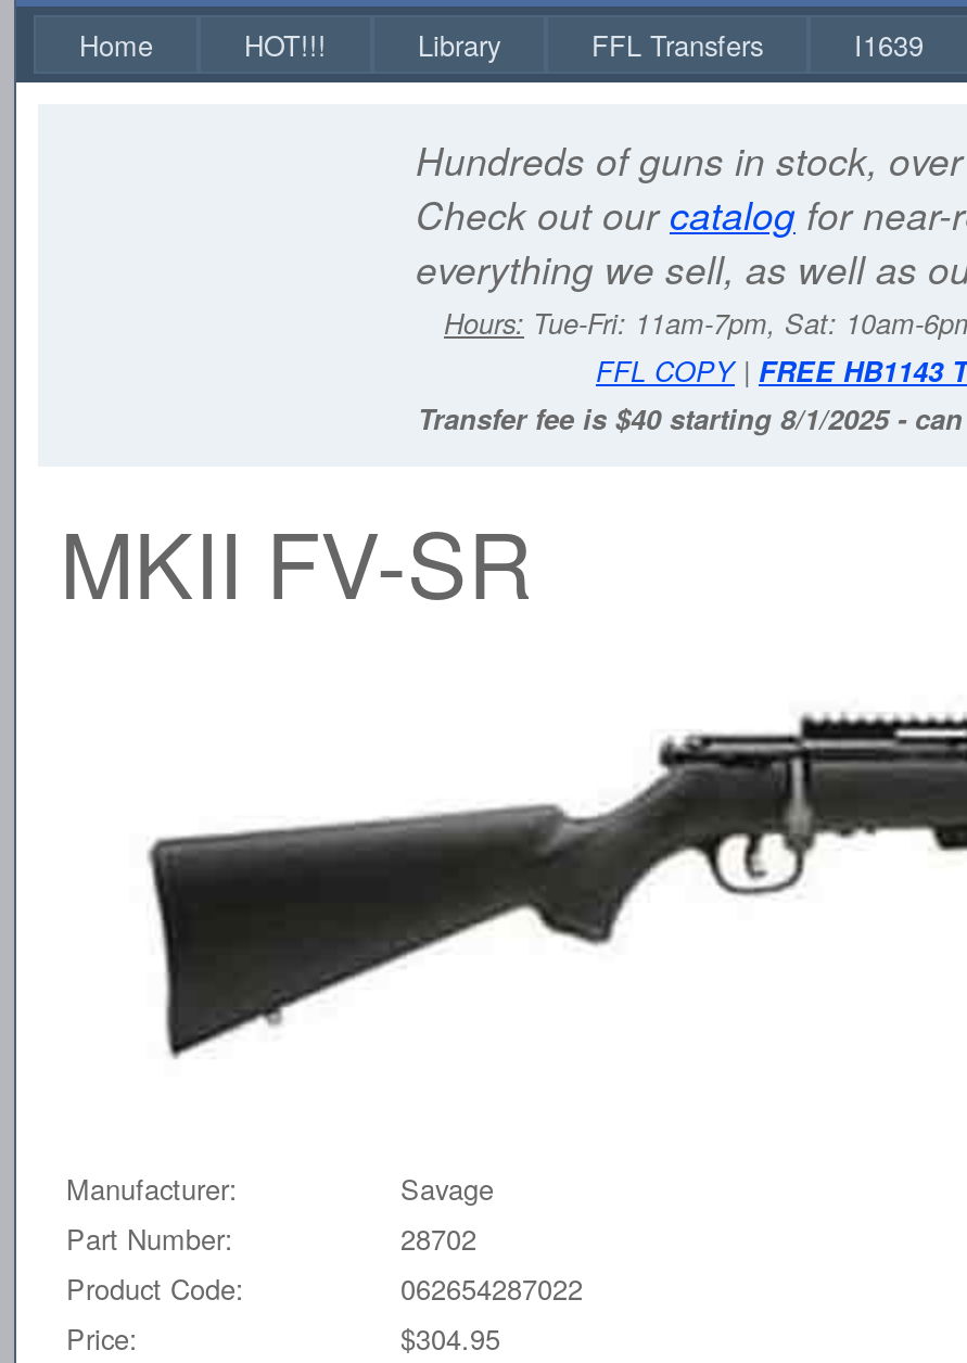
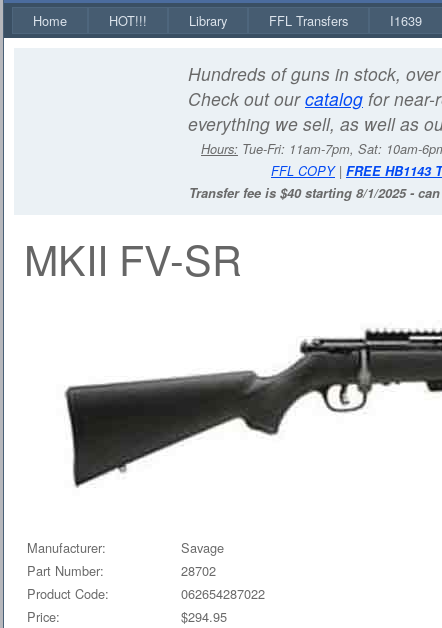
- $304.95
+ $294.95
